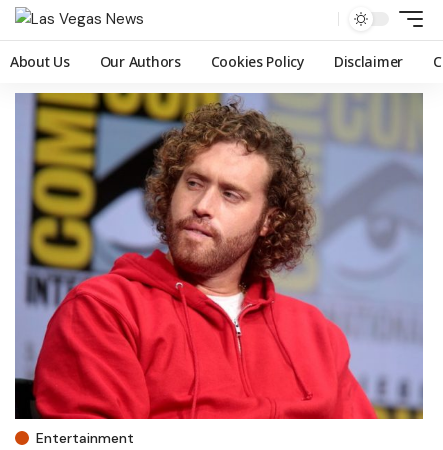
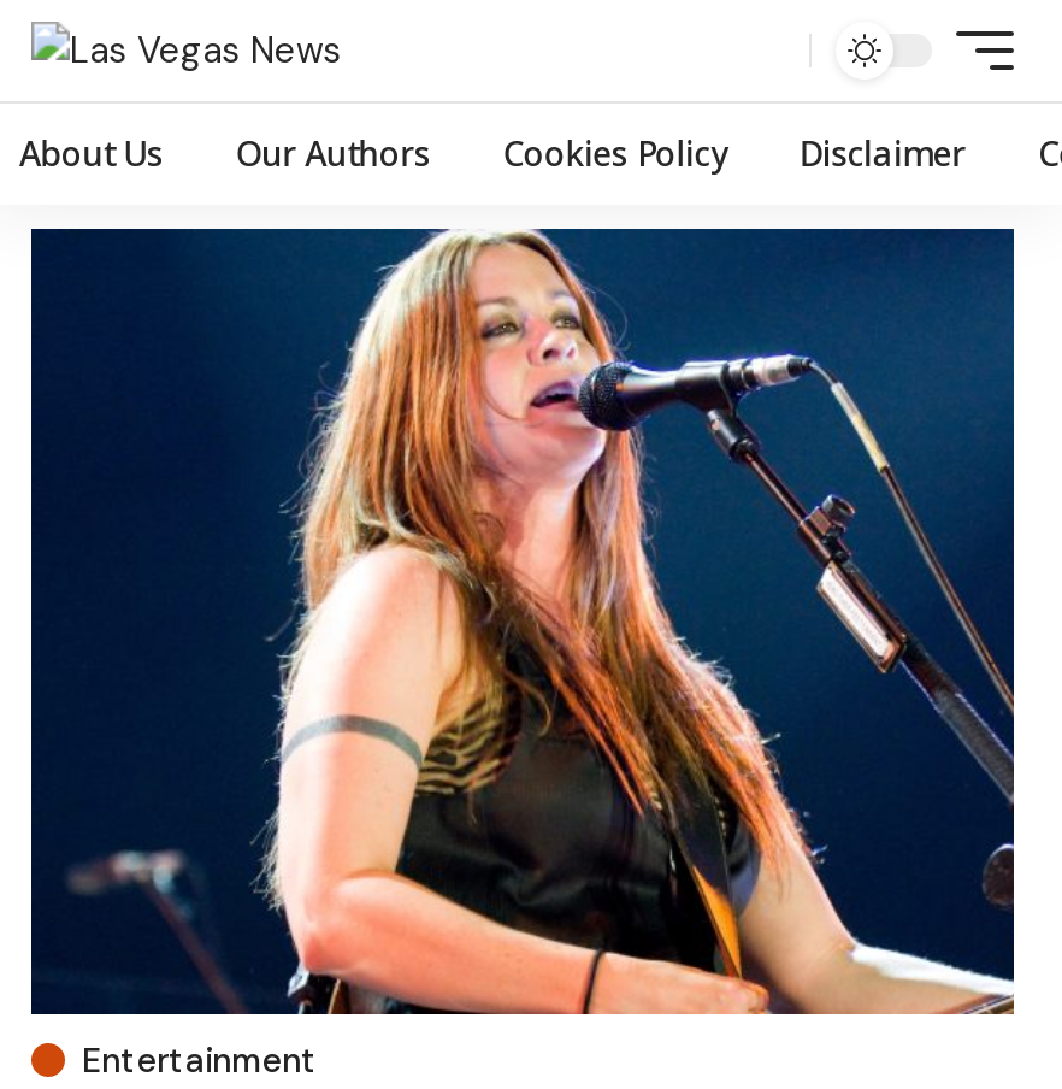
- [image]
+ [image]
